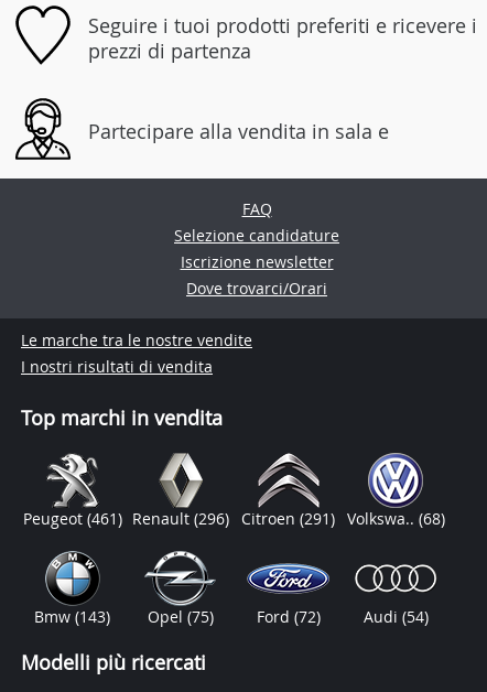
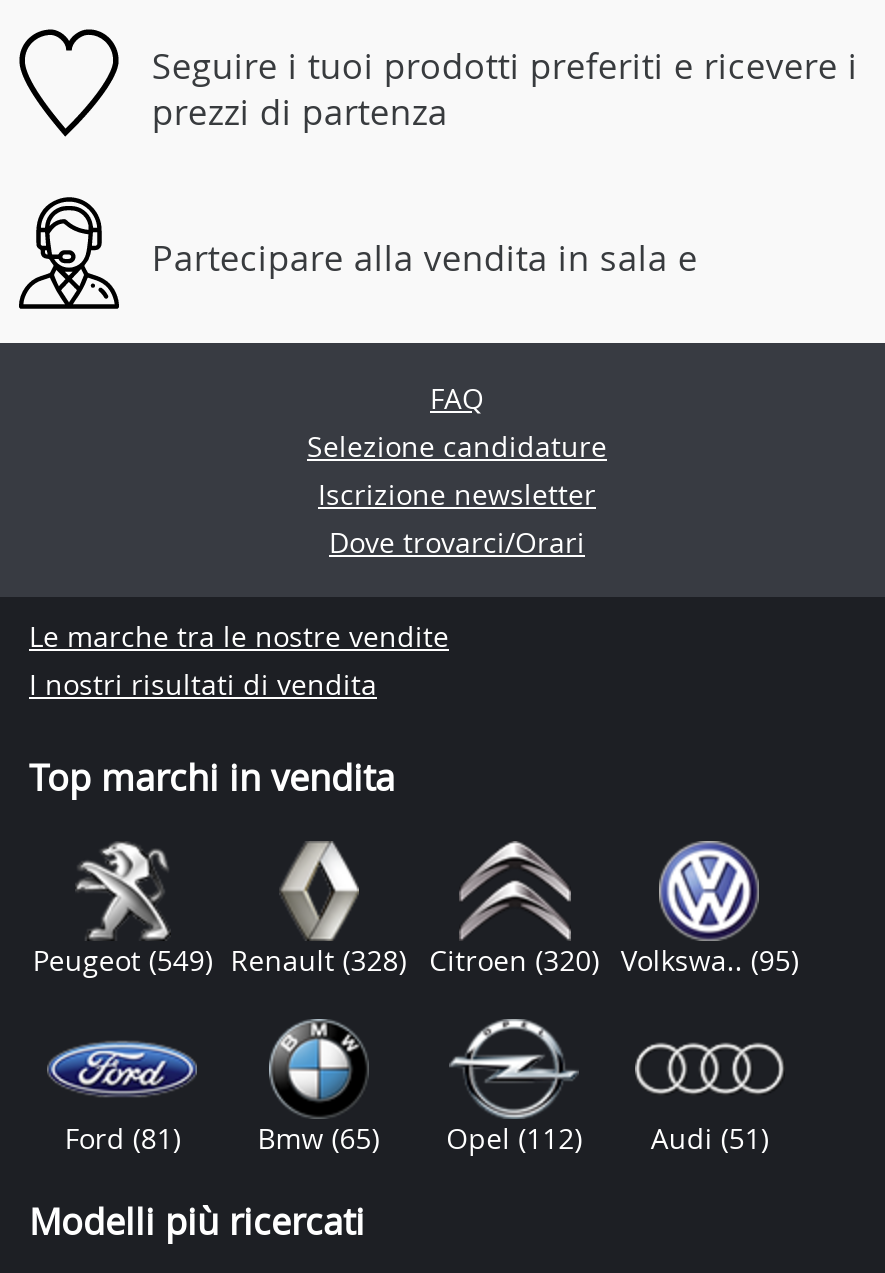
- Peugeot (461) Renault (296) Citroen (291) Volkswa.. (68)
+ Peugeot (549) Renault (328) Citroen (320) Volkswa.. (95)

- [image]
- Bmw (143)
- Opel (75)
- Ford(72)
- Audi (54)
+ [image]
+ Ford (81)
+ Bmw (65)
+ Opel(112)
+ Audi (51)

- [image]
+ [image]

- [image]
+ [image]
